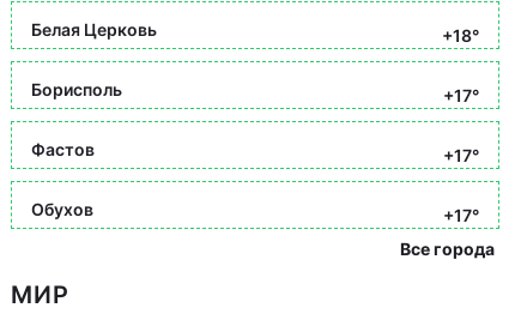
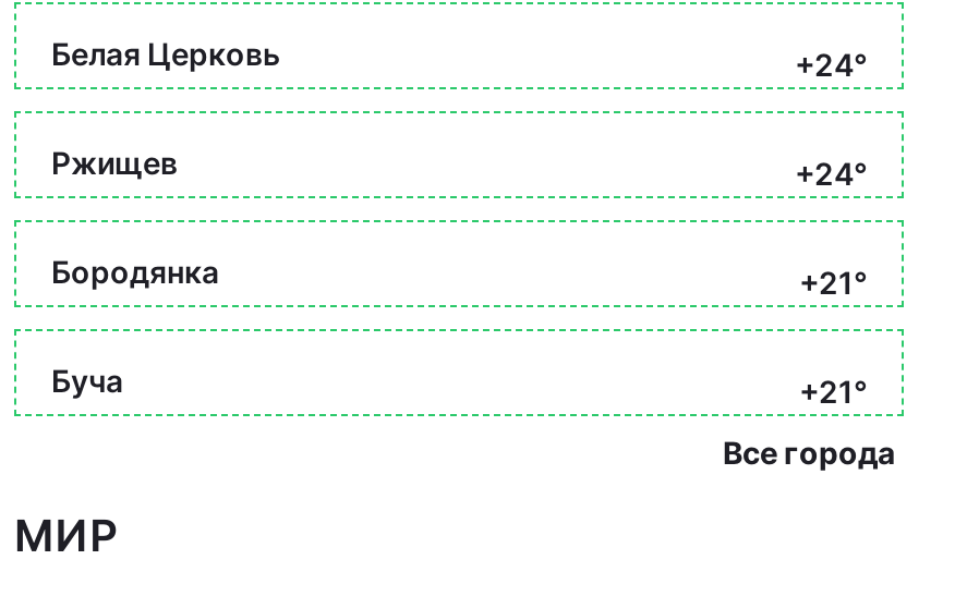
- +18°
+ +24°

- Борисполь
- +17°
+ Ржищев
+ +24°

- Фастов
- +17°
+ Бородянка
+ +21°

- Обухов
- +17°
+ Буча
+ +21°
